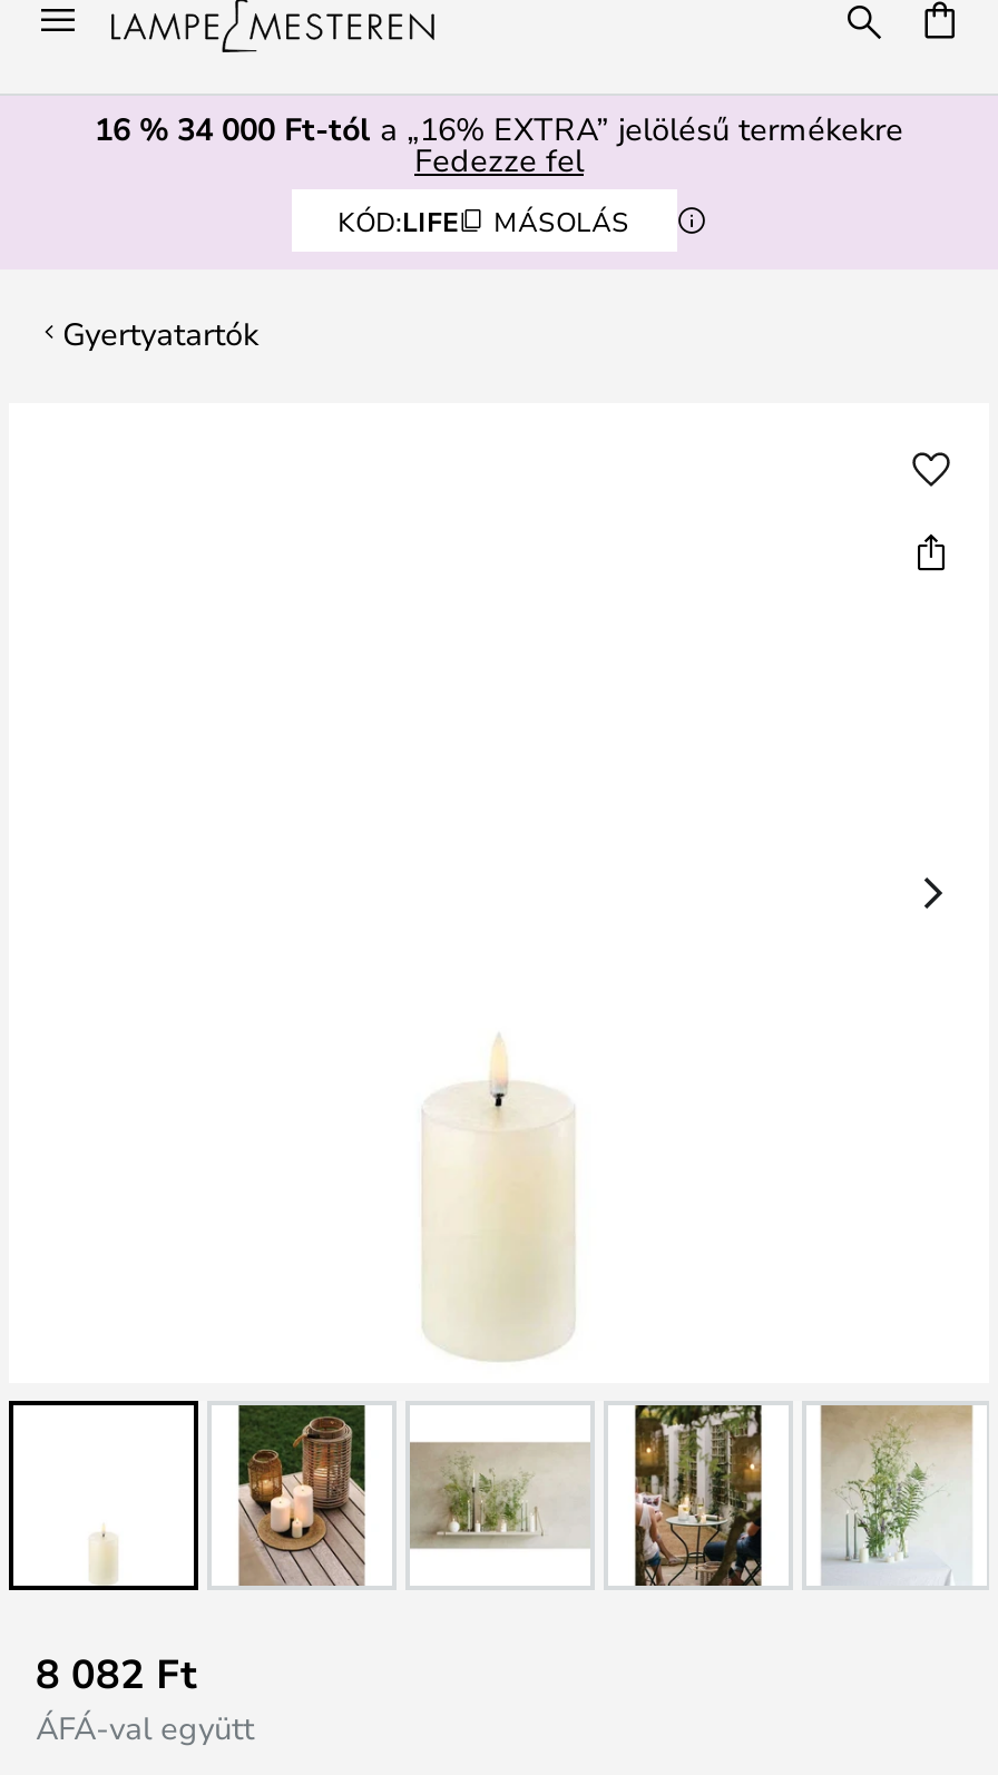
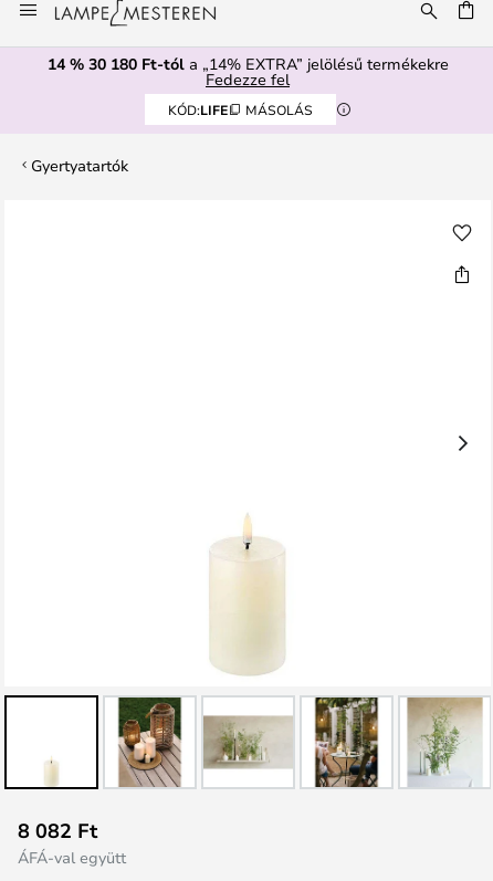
- 16 % 34 000 Ft-tól a „16% EXTRA” jelölésű termékekre
+ 14 % 30 180 Ft-tól a „14% EXTRA” jelölésű termékekre
